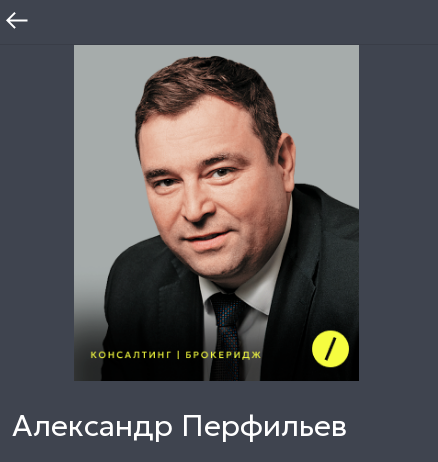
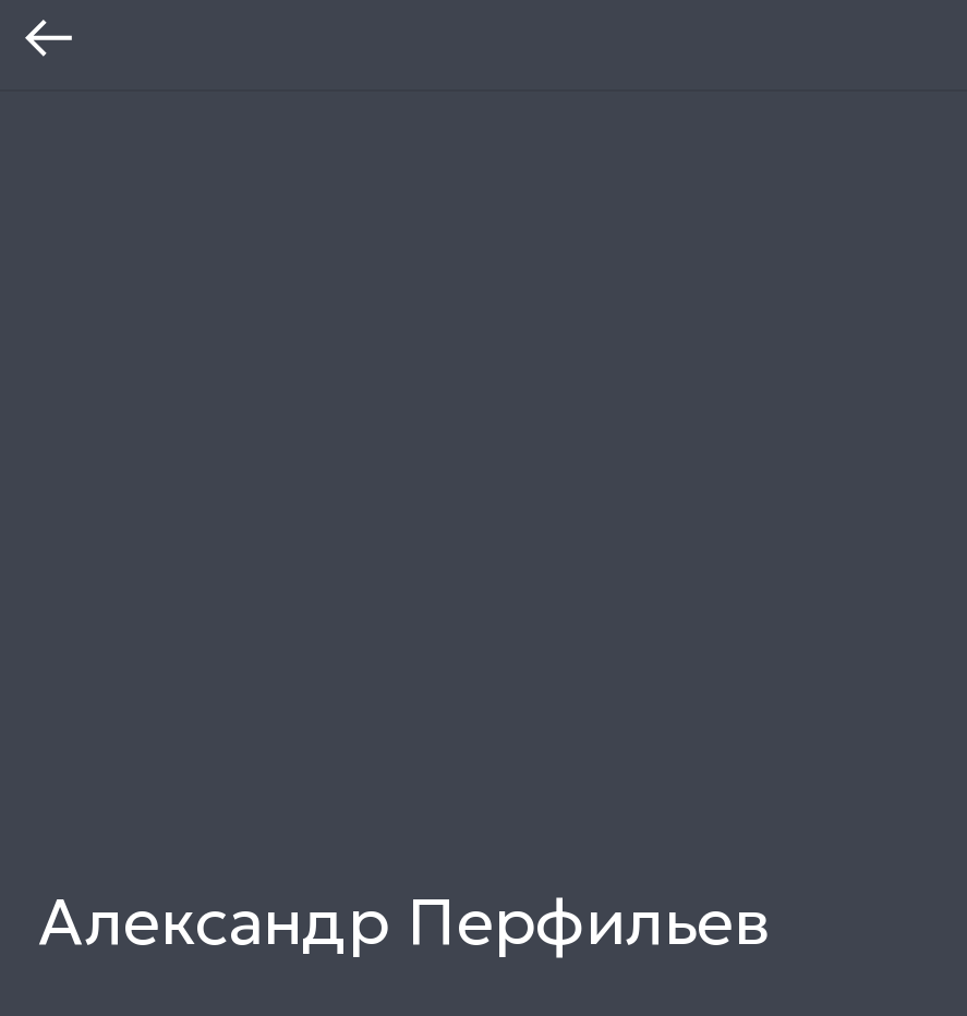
- [image]
